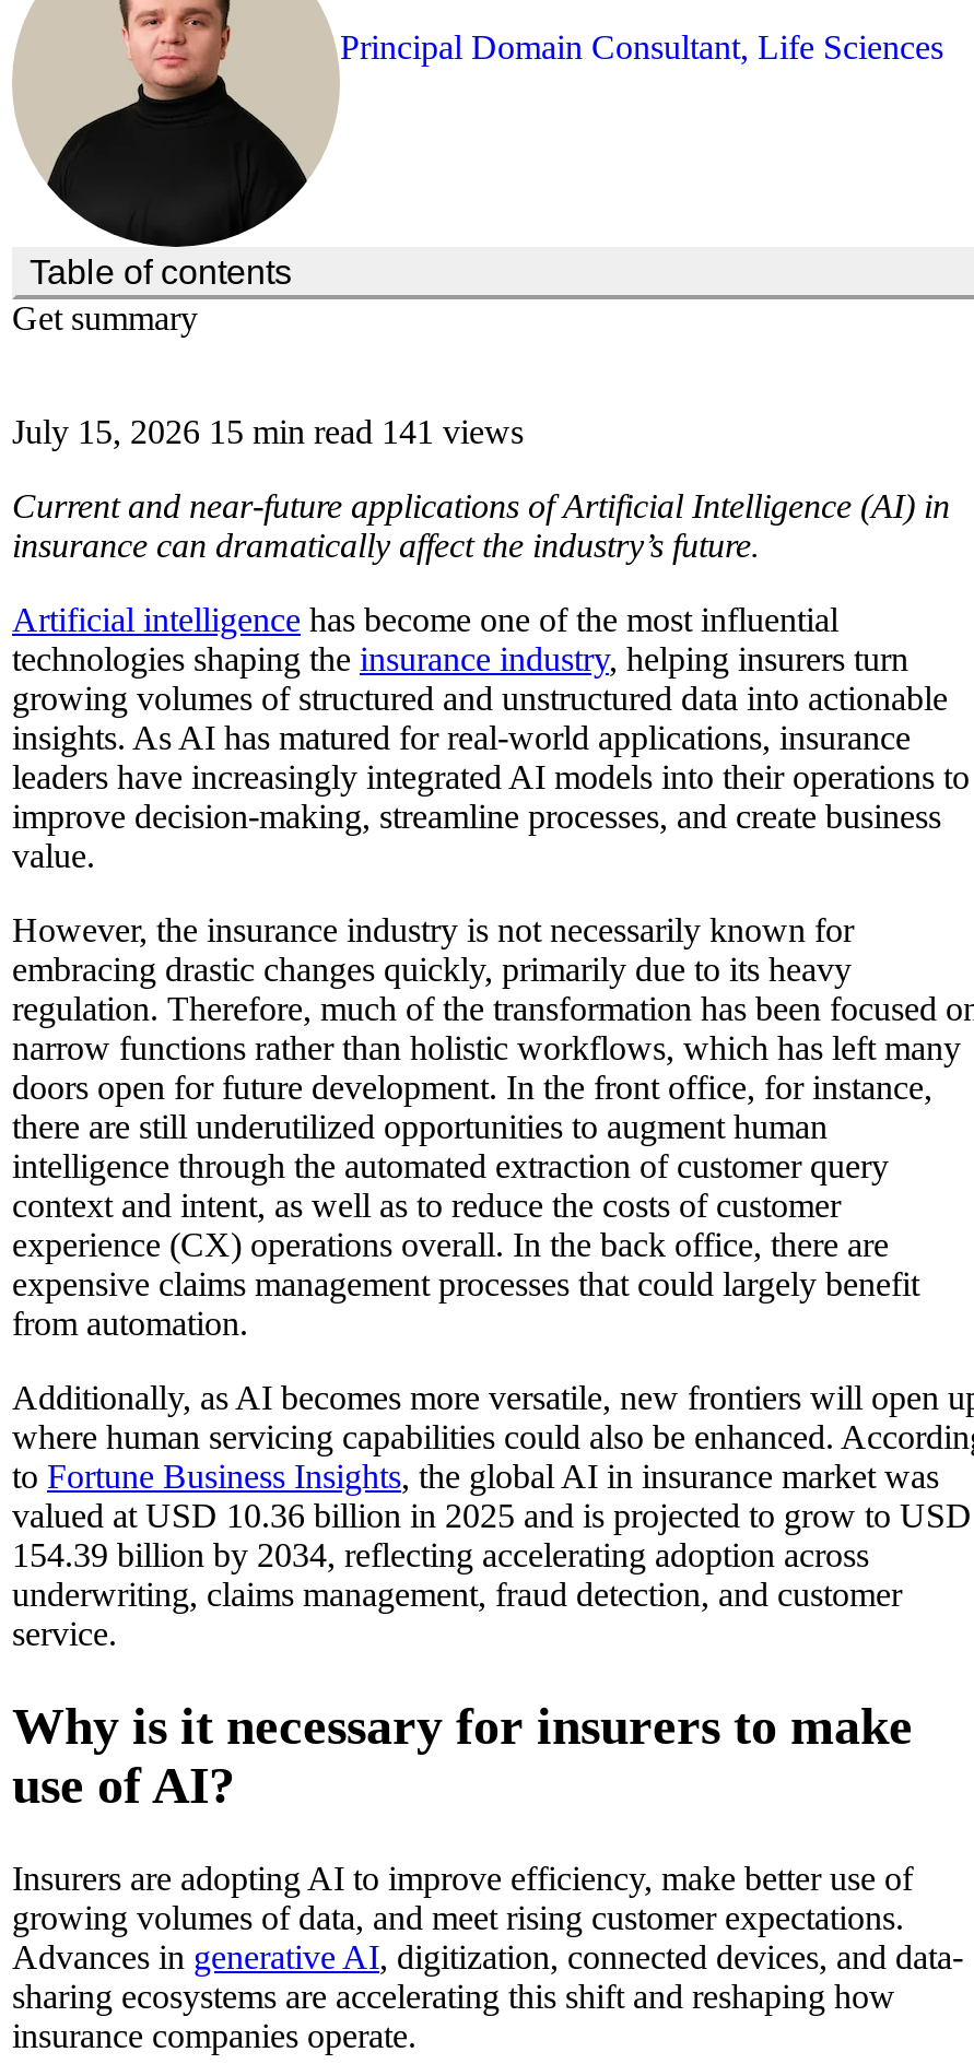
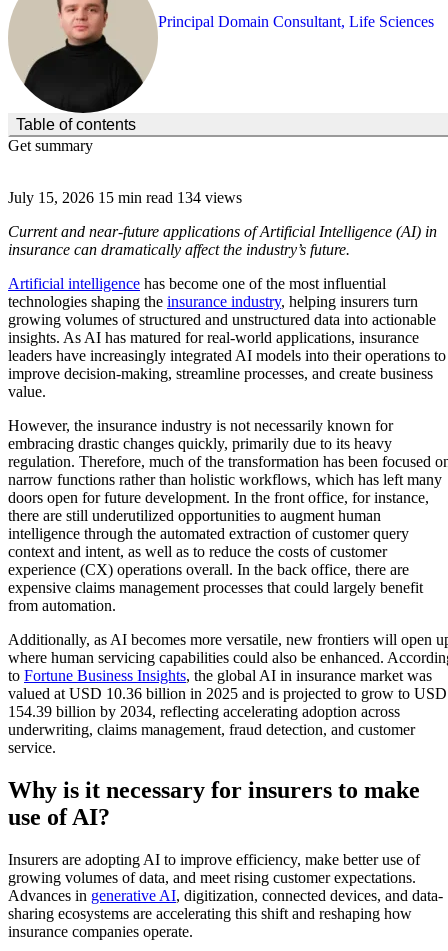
- July 15, 2026 15 min read 141 views
+ July 15, 2026 15 min read 134 views
